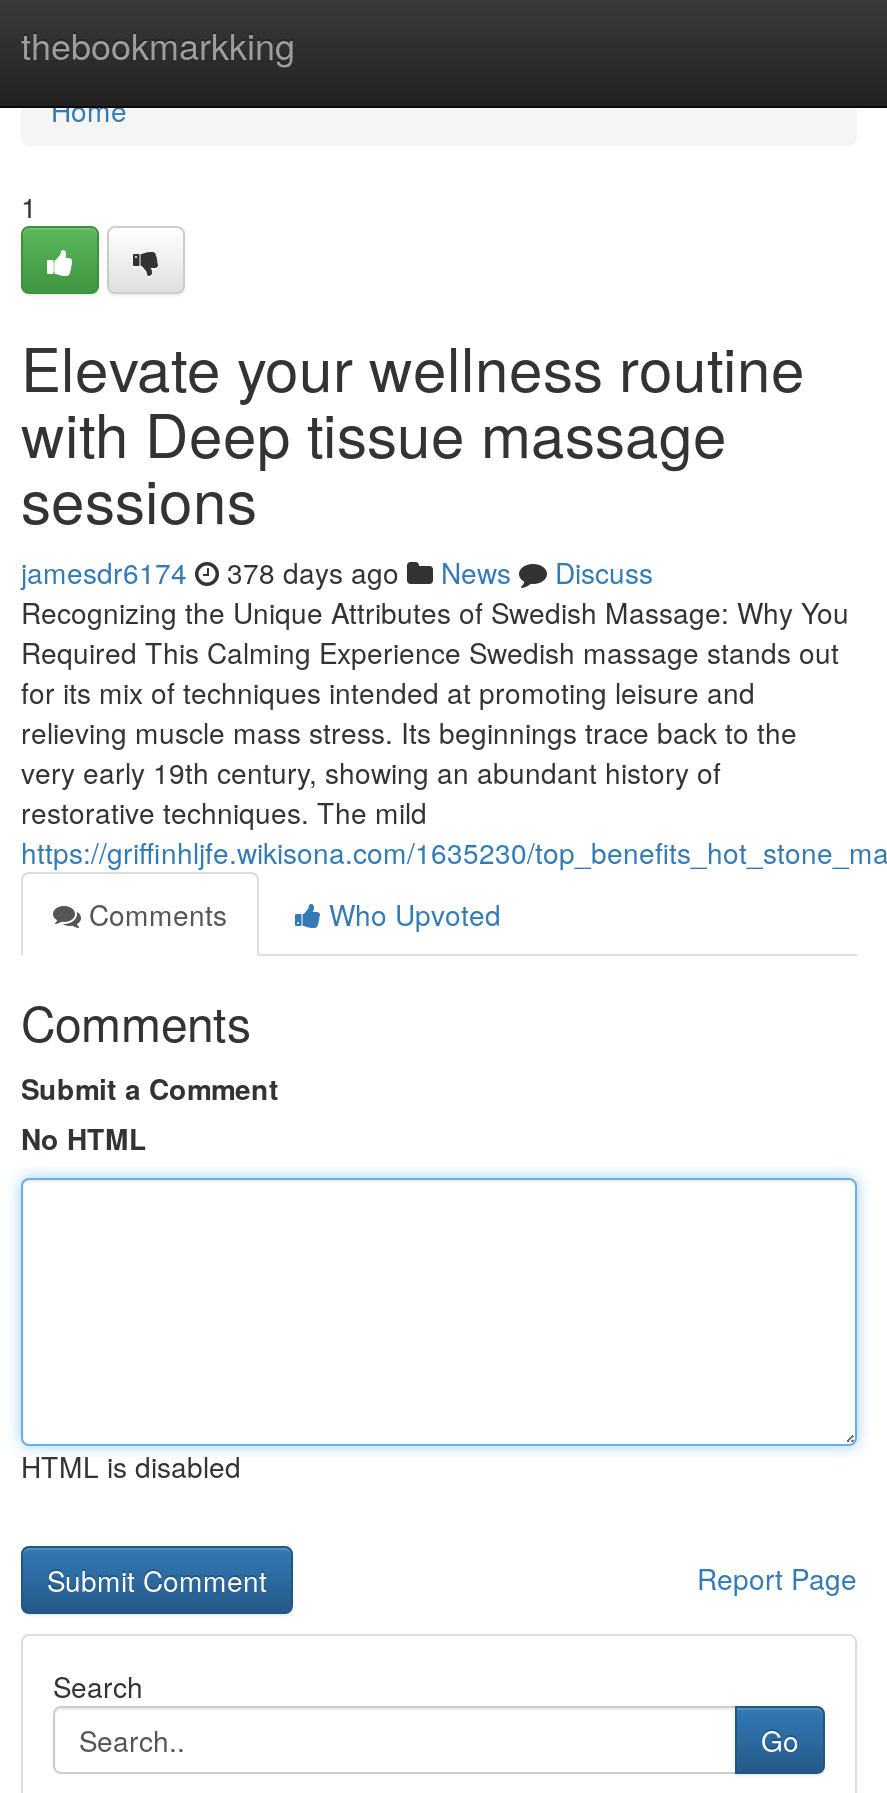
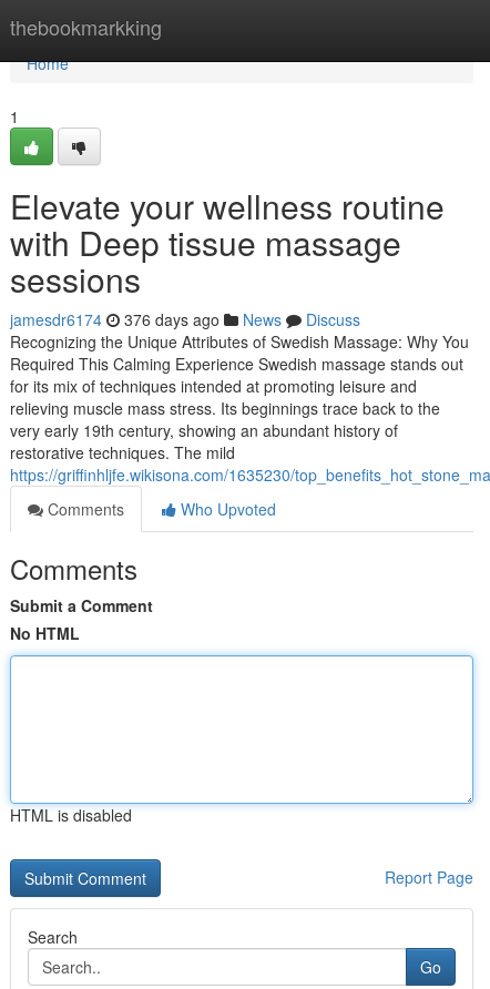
- jamesdr6174 378 days ago News Discuss
+ jamesdr6174 376 days ago News Discuss
